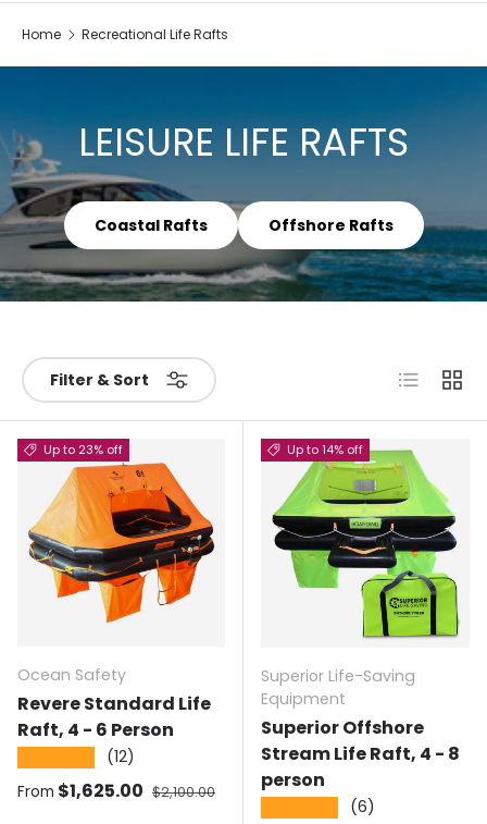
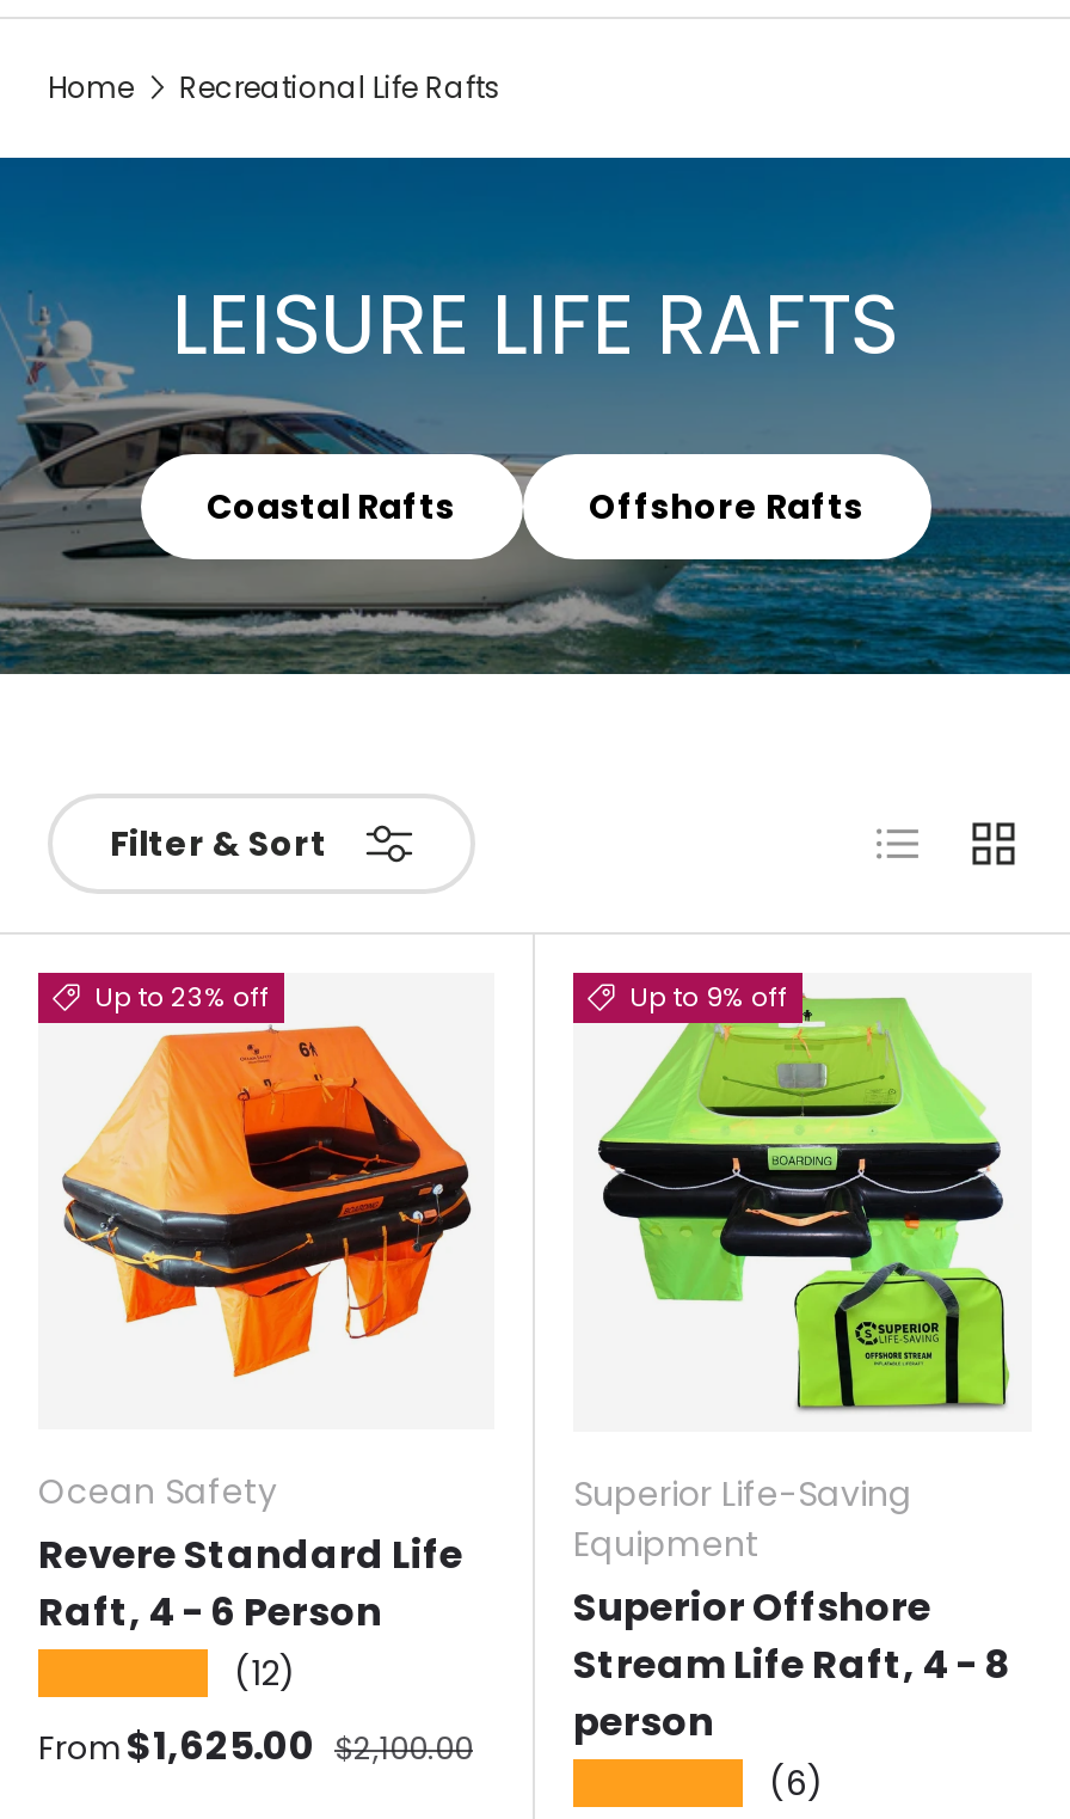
- Up to 14% off
+ Up to 9% off
